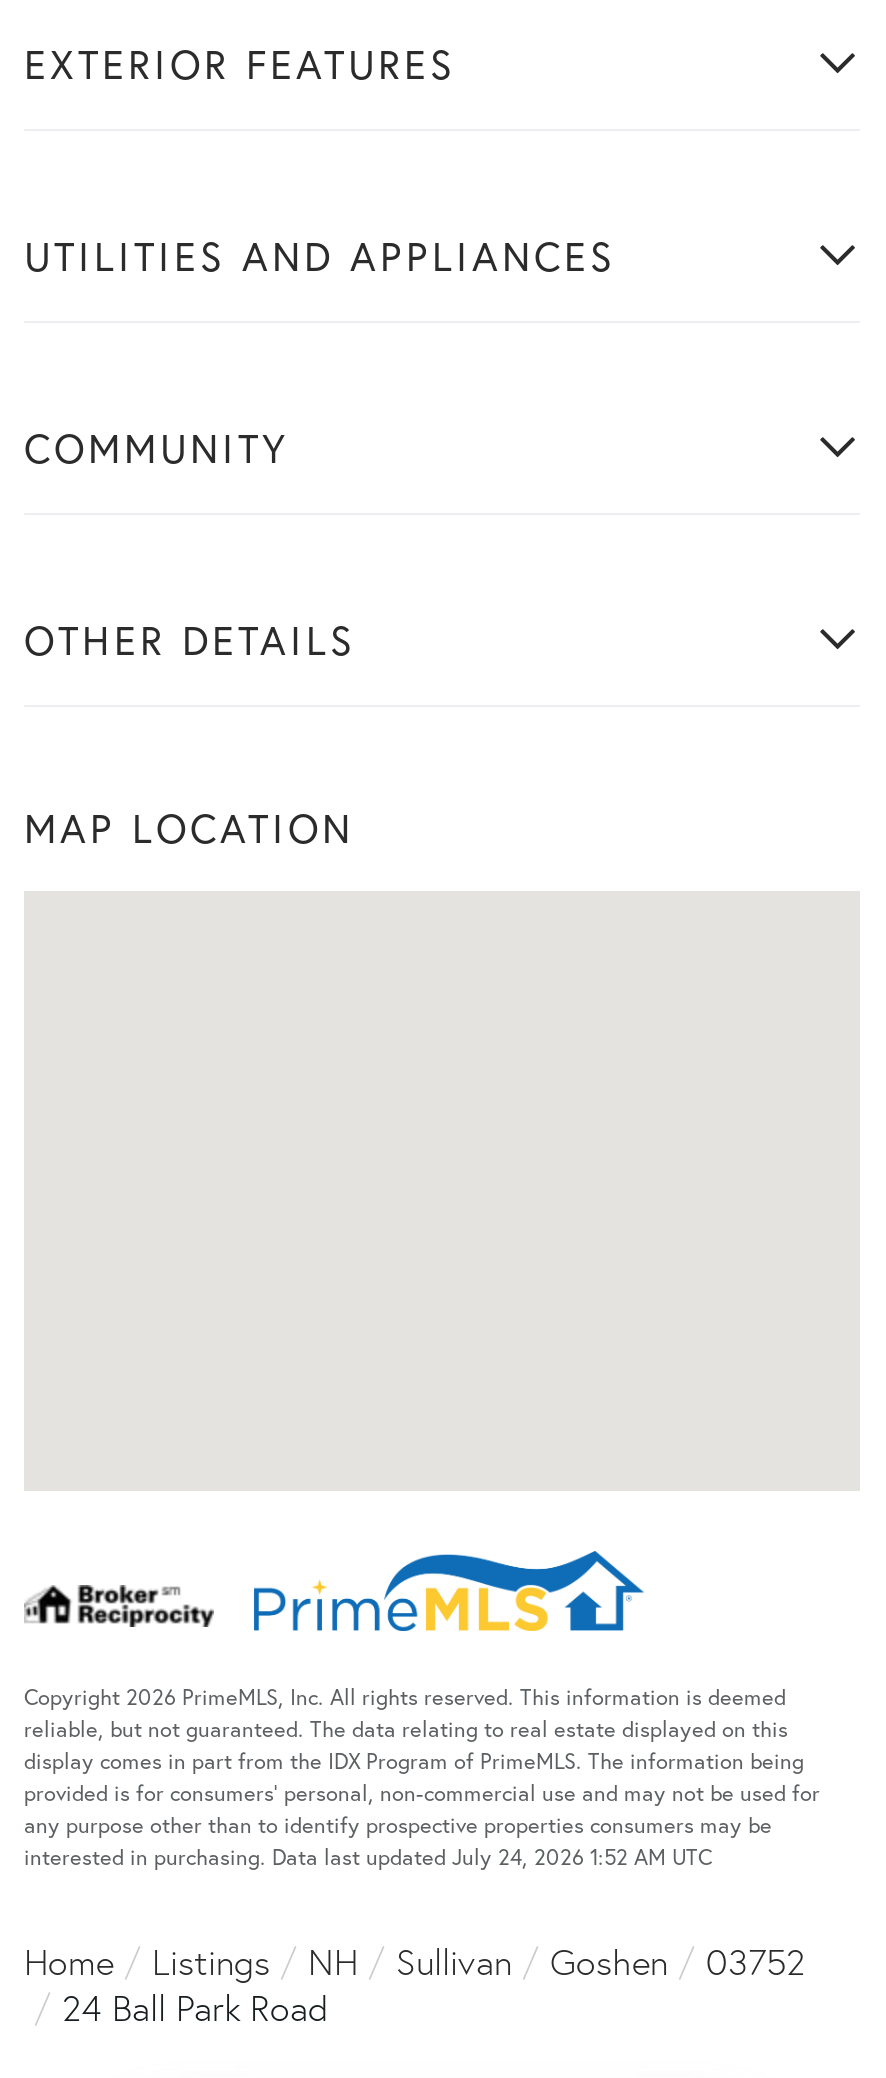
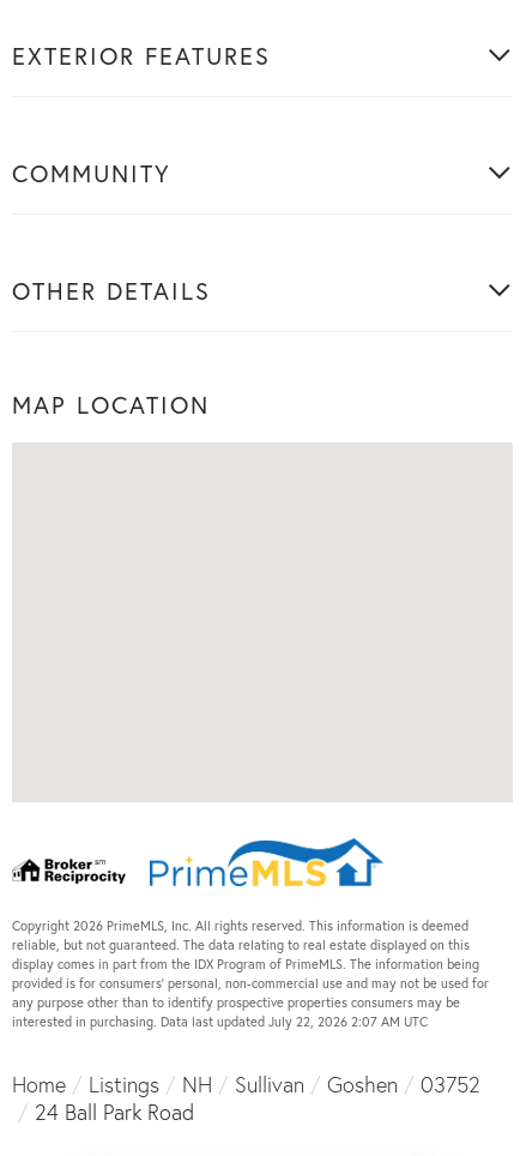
- UTILITIES AND APPLIANCES

- interested in purchasing. Data last updated July 24, 2026 1:52 AM UTC
+ interested in purchasing. Data last updated July 22, 2026 2:07 AM UTC
